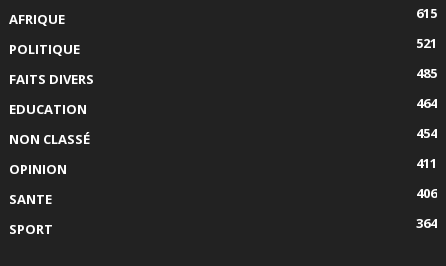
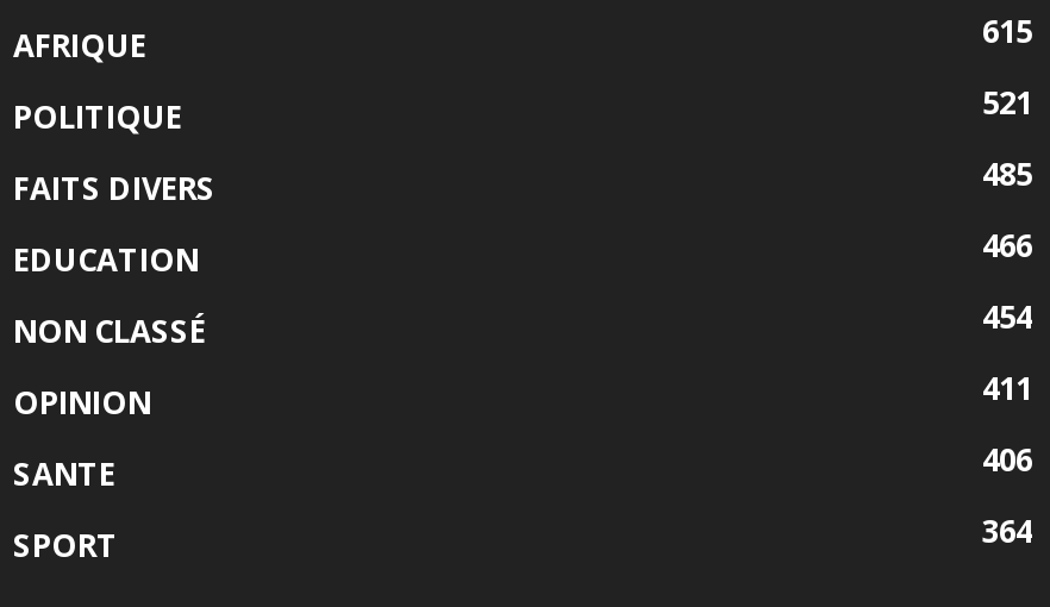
- 464
+ 466
